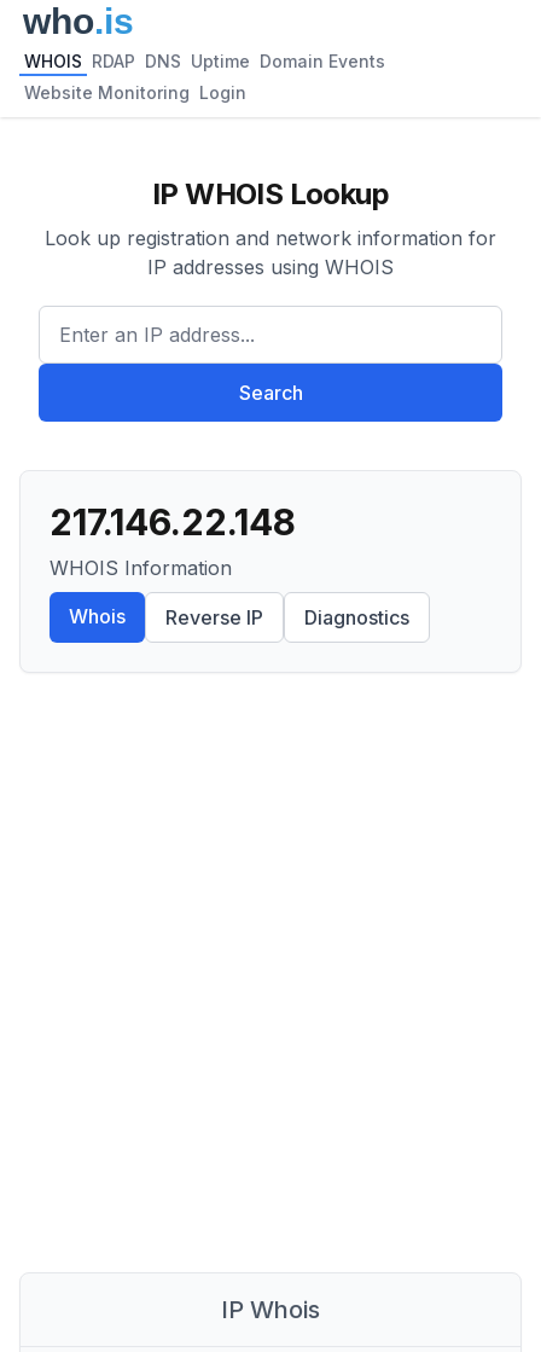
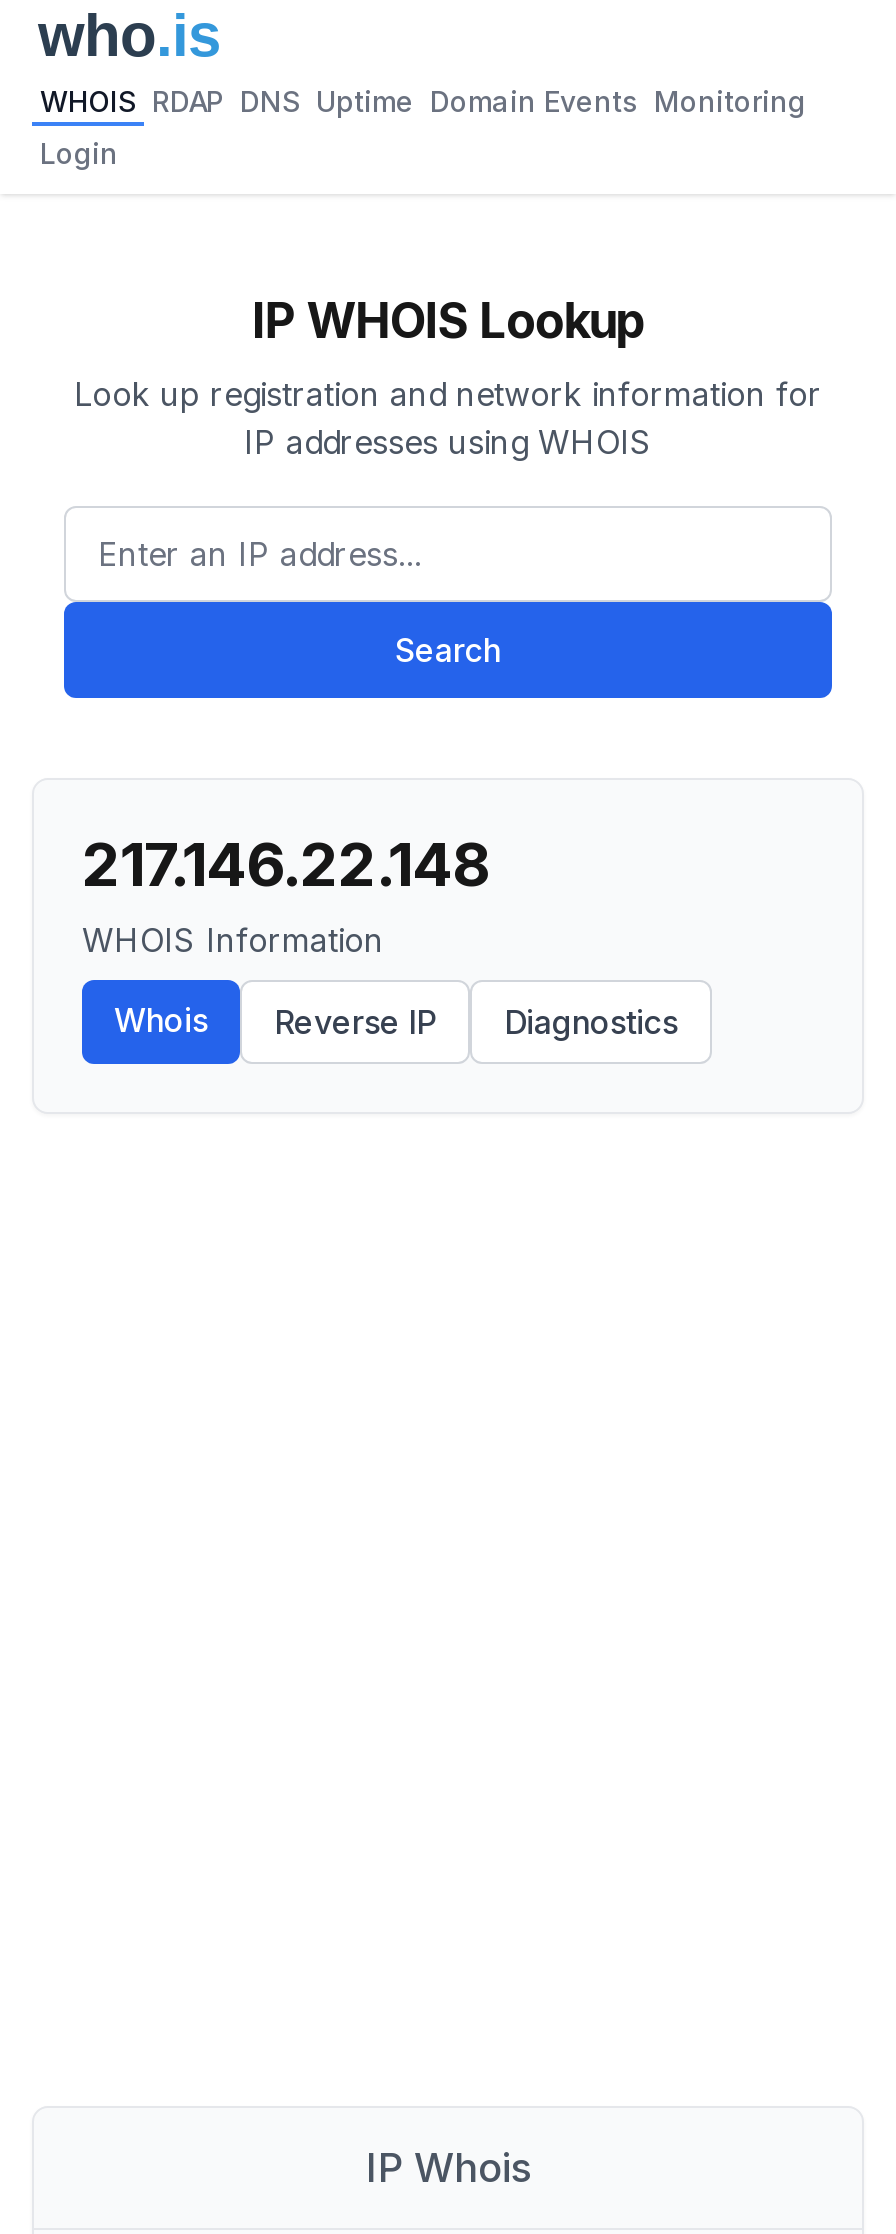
- WHOIS RDAP DNS Uptime Domain Events
+ WHOIS RDAP DNS Uptime Domain Events Monitoring

- Website Monitoring Login
+ Login
